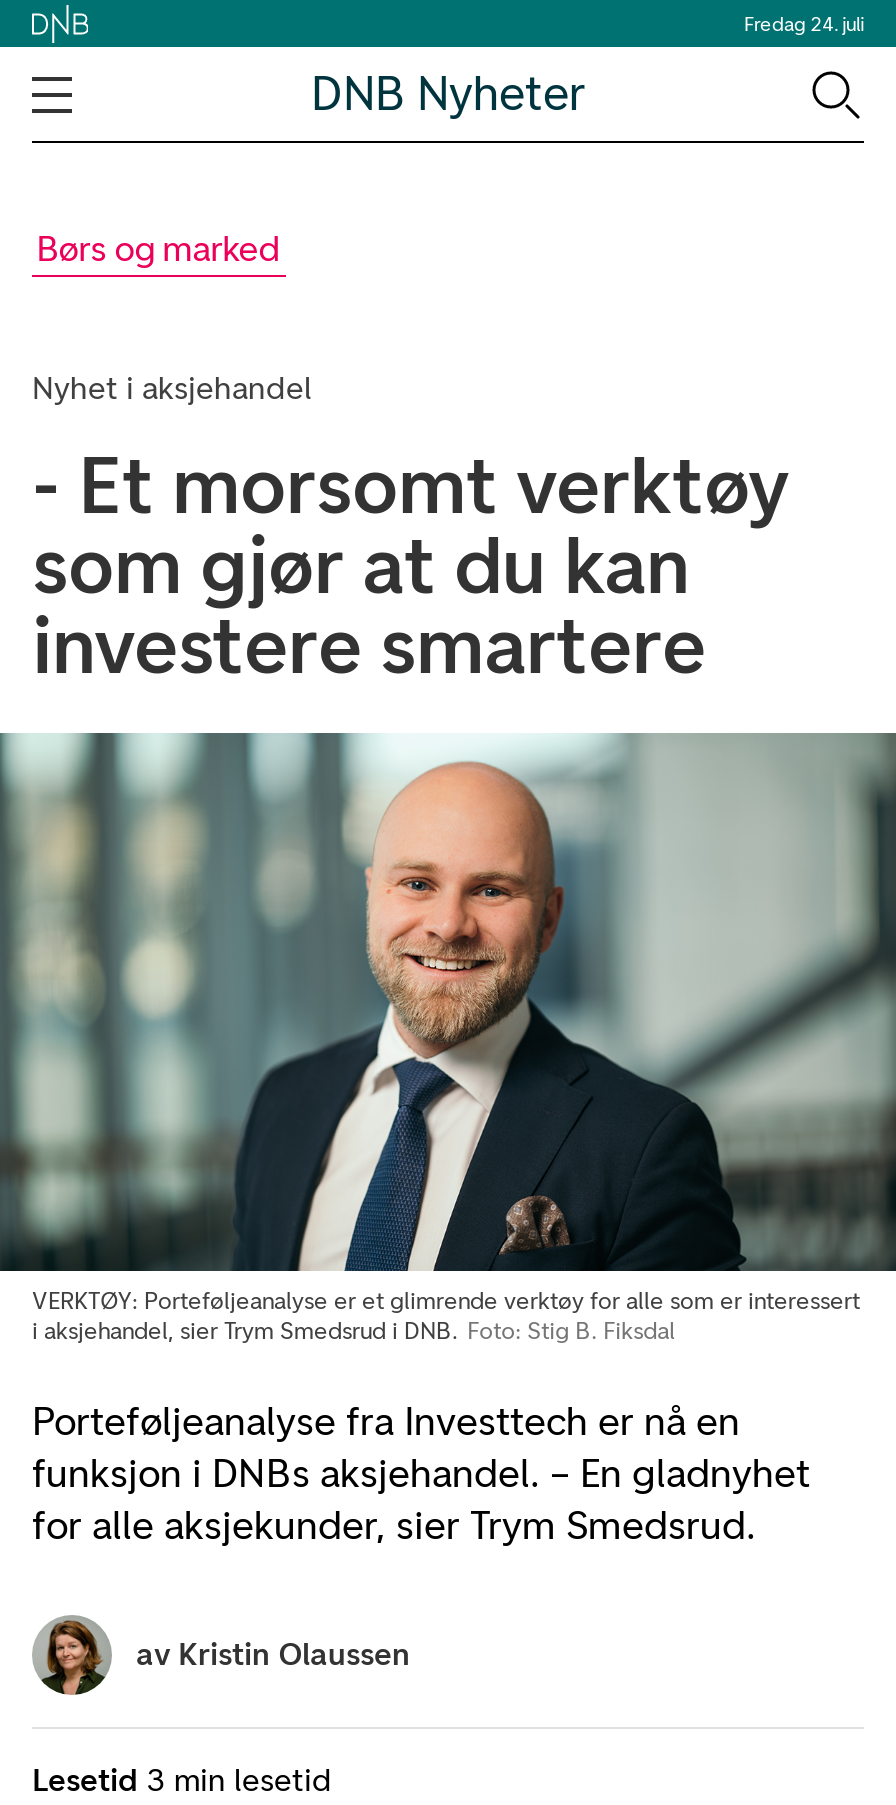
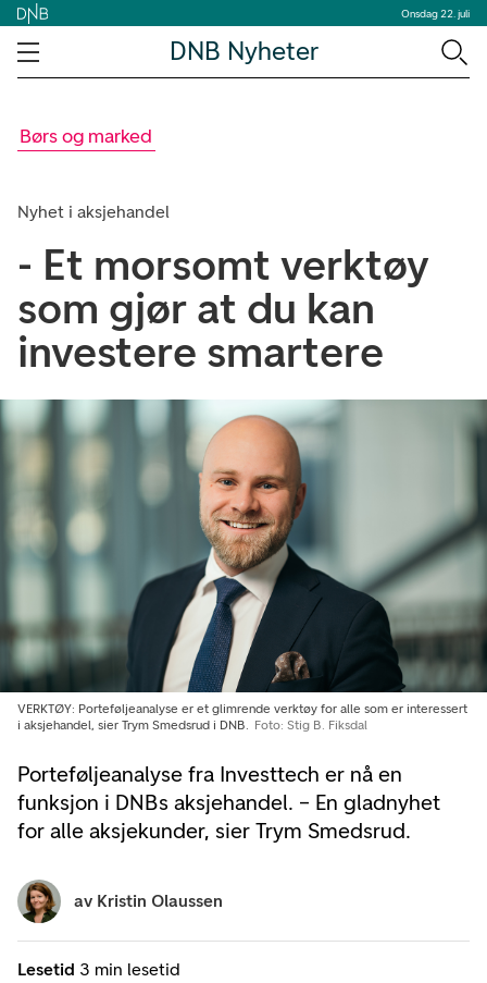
- Fredag 24. juli
+ Onsdag 22. juli
